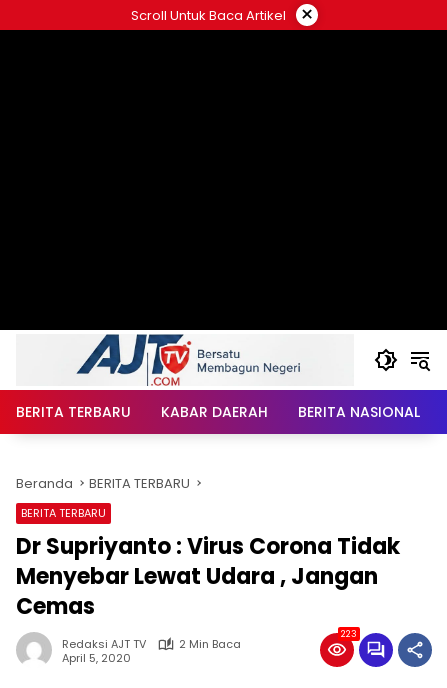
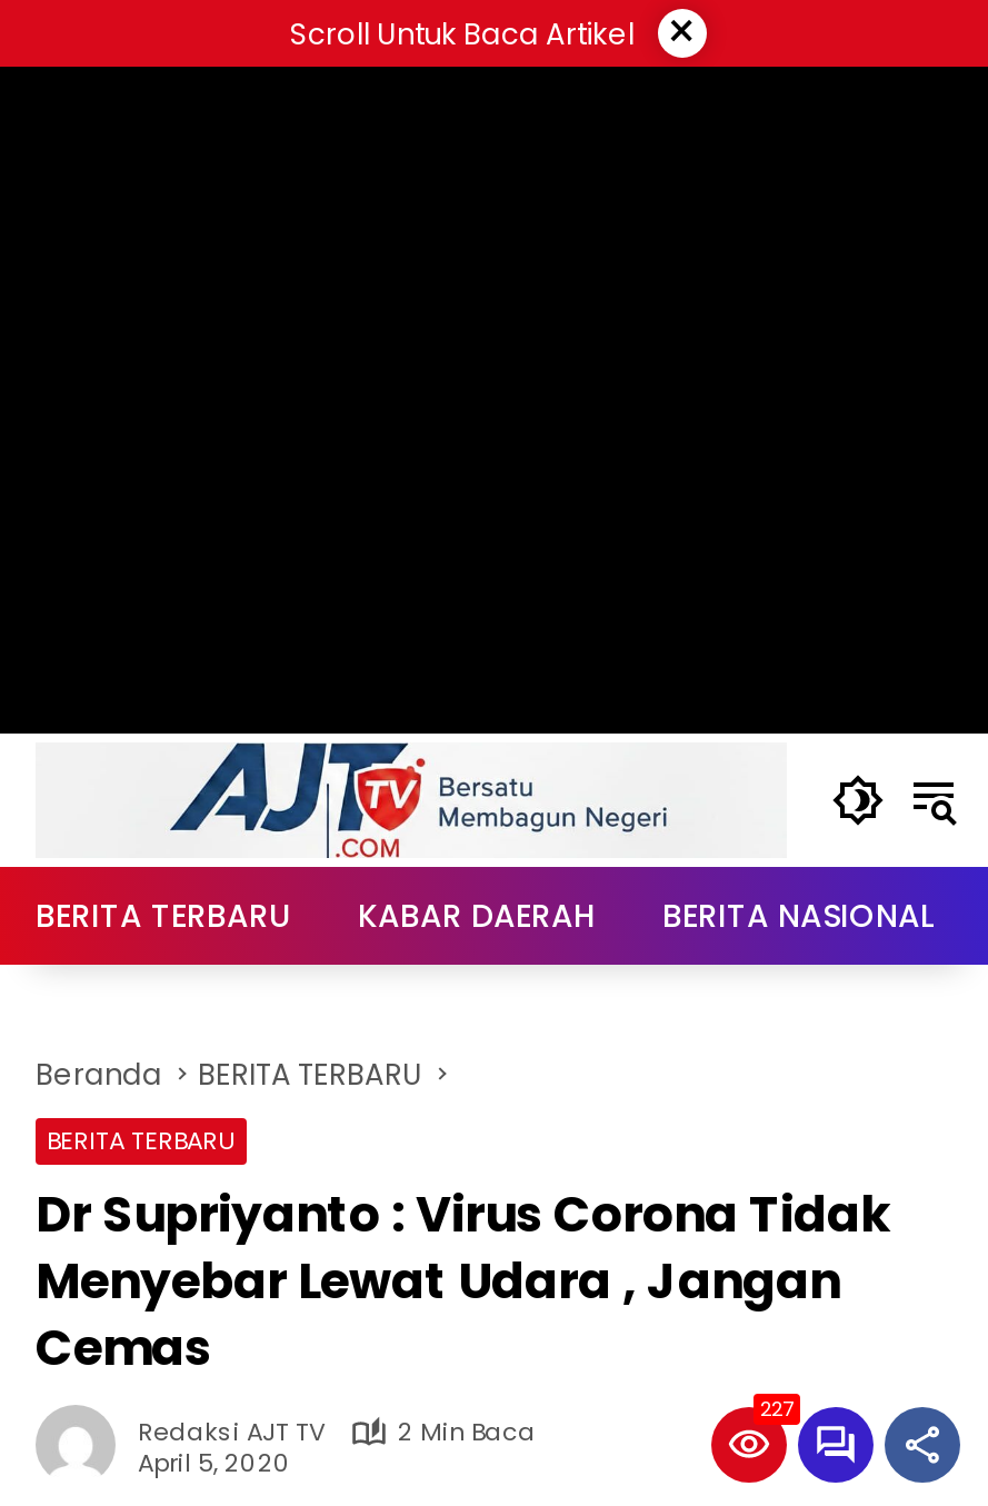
- 223
+ 227
